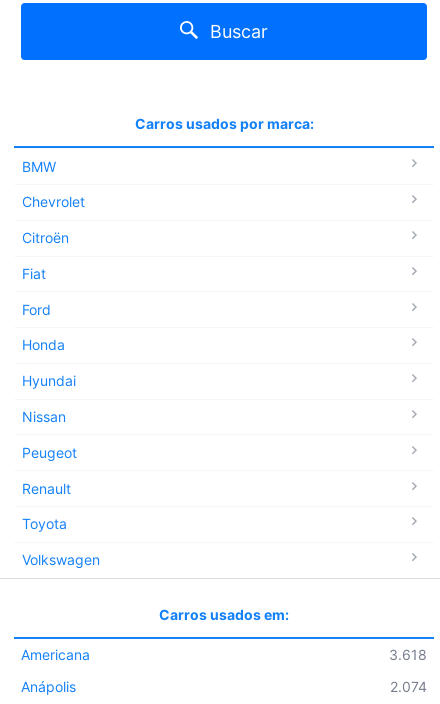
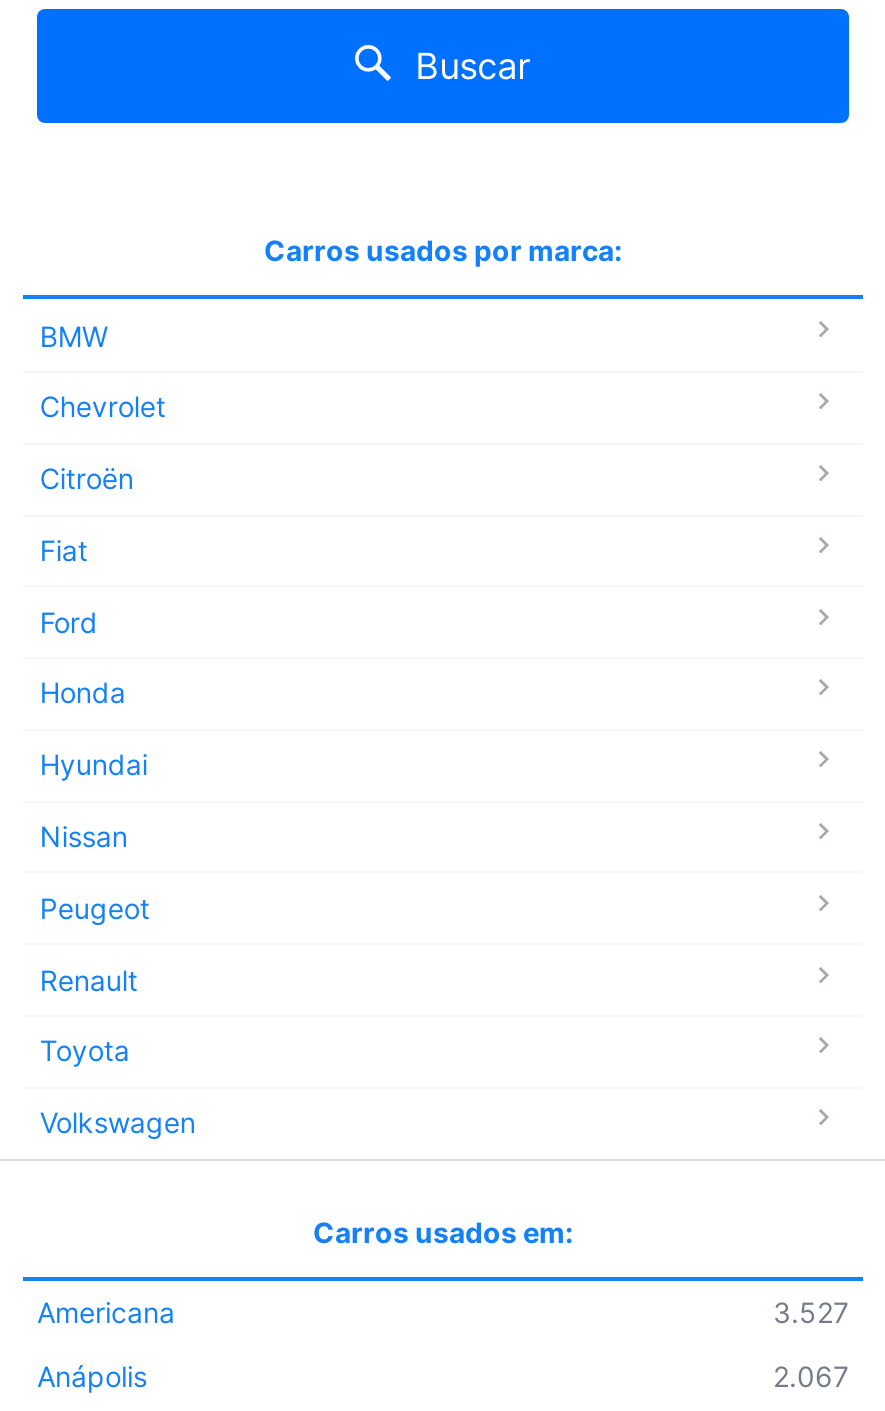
- 3.618
+ 3.527

- 2.074
+ 2.067
